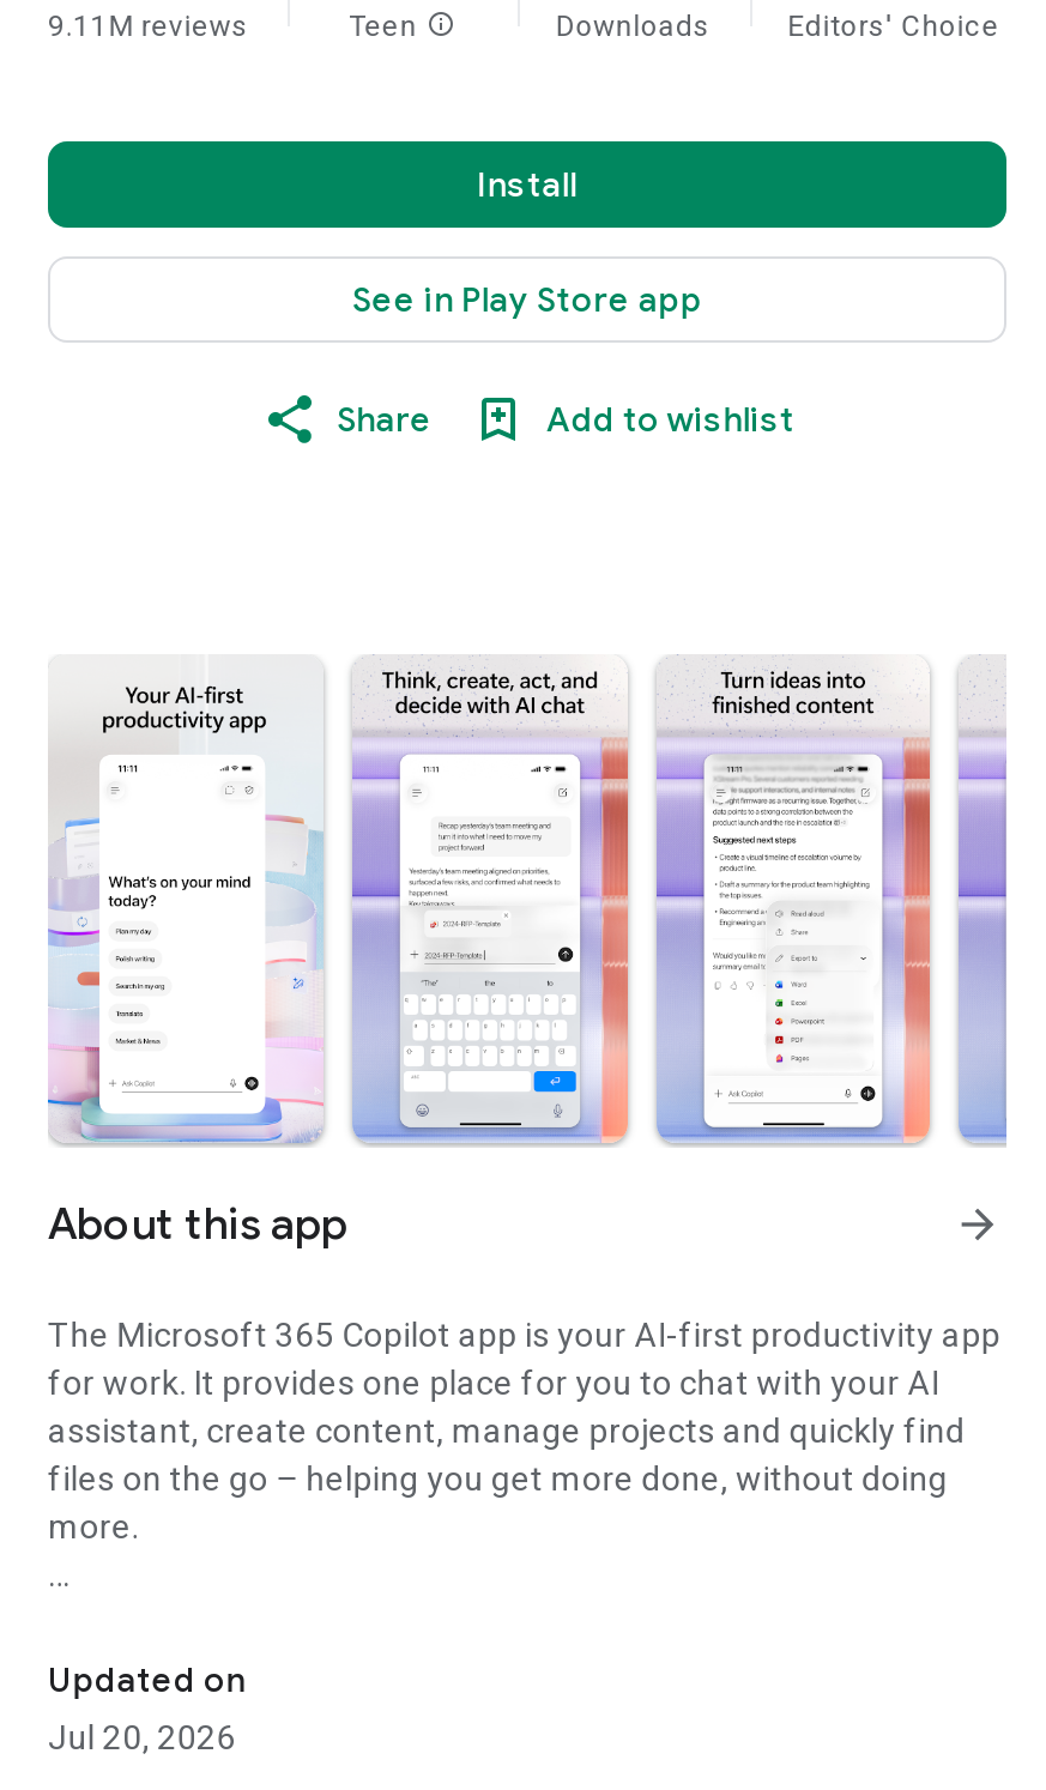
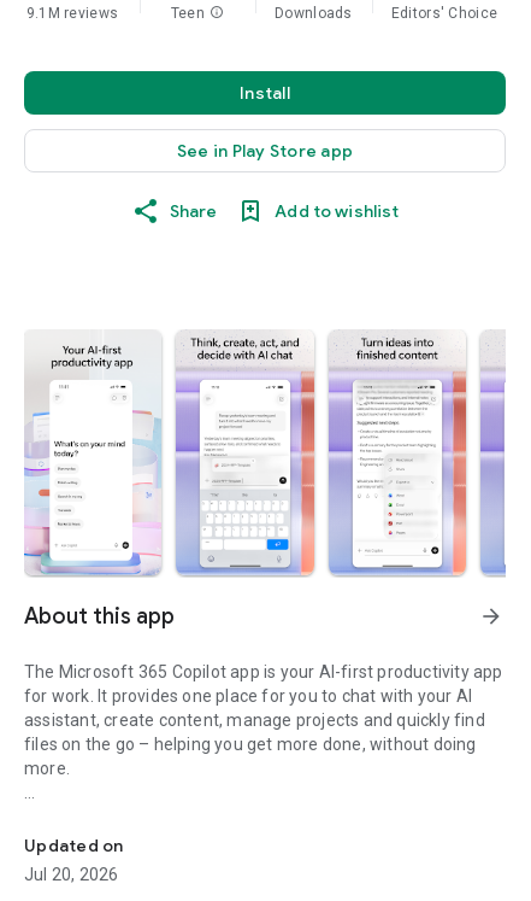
- 9.11M reviews
+ 9.1M reviews
